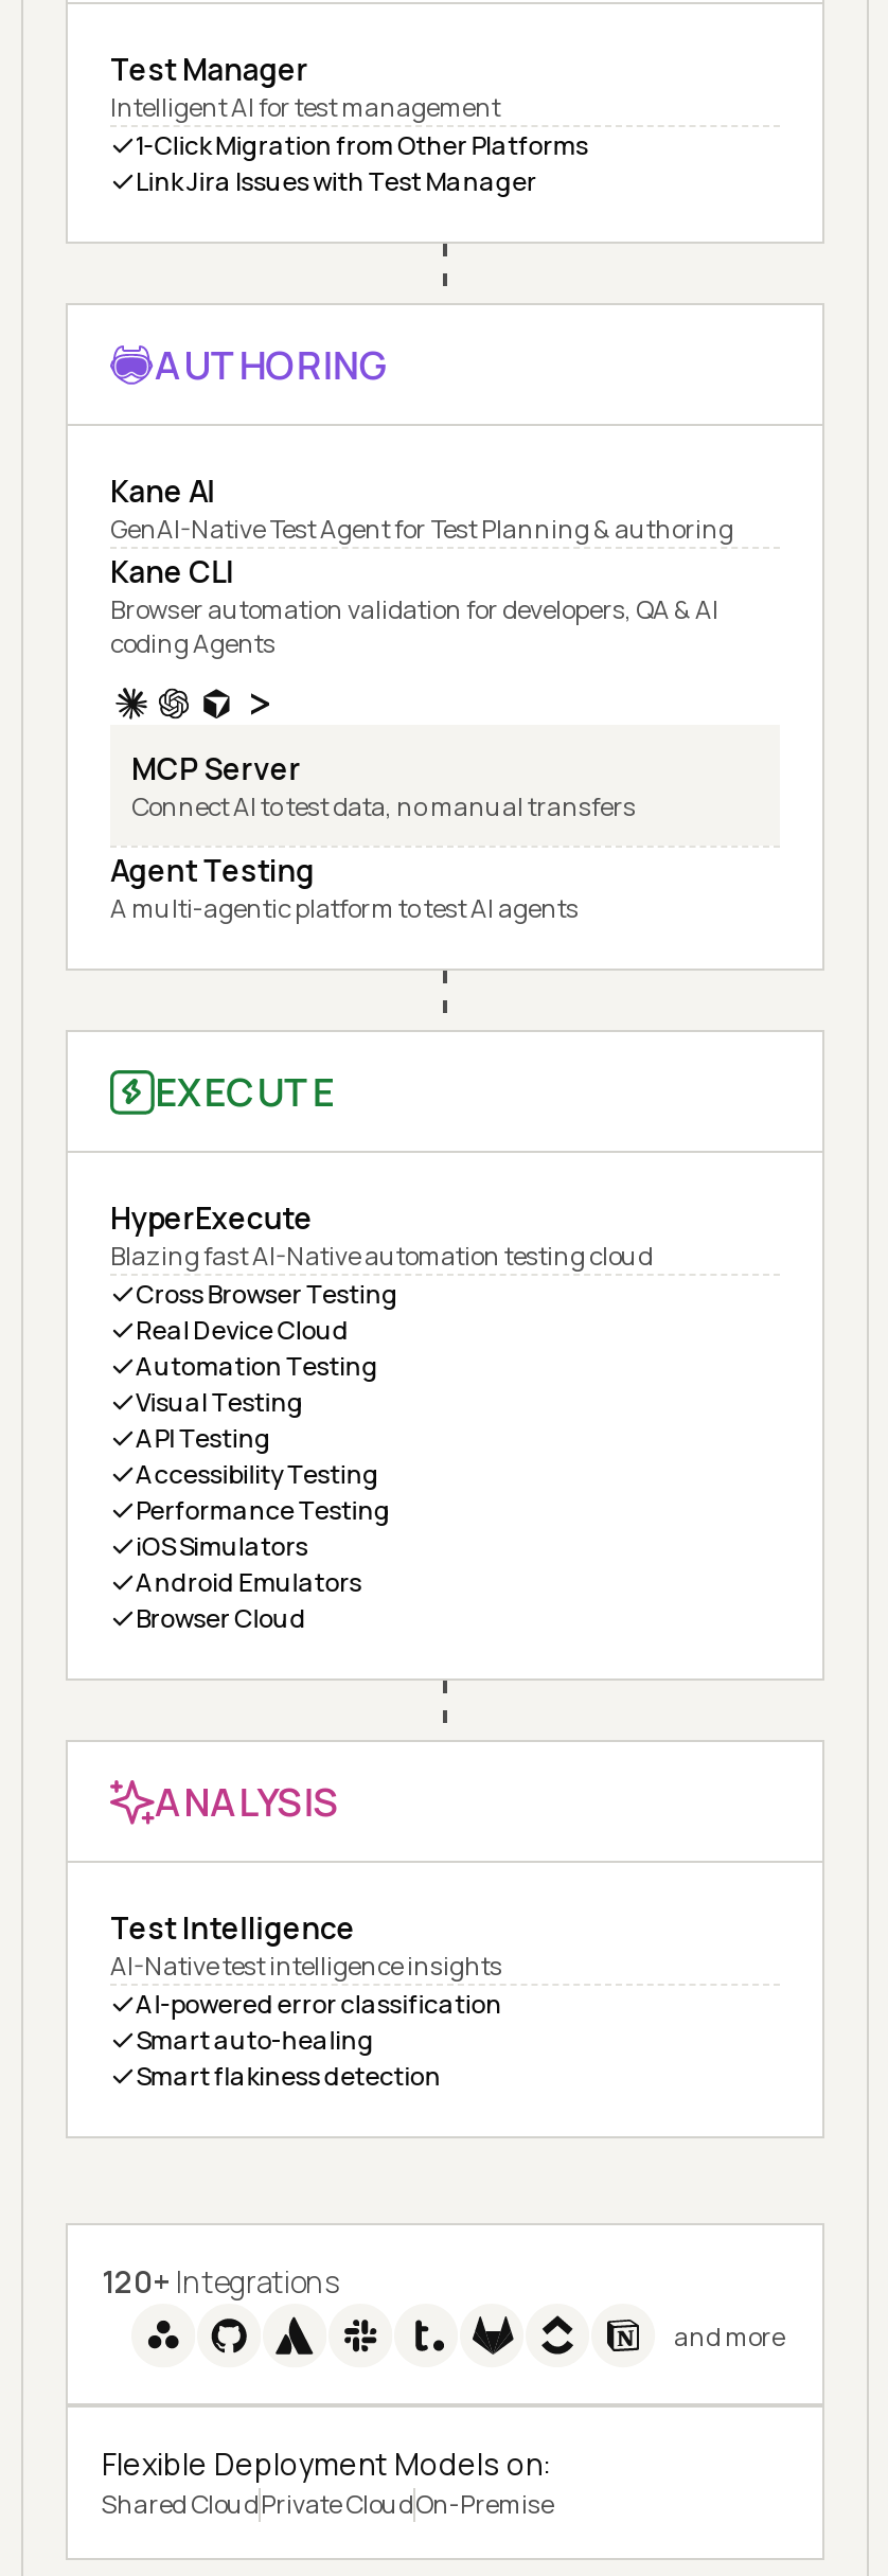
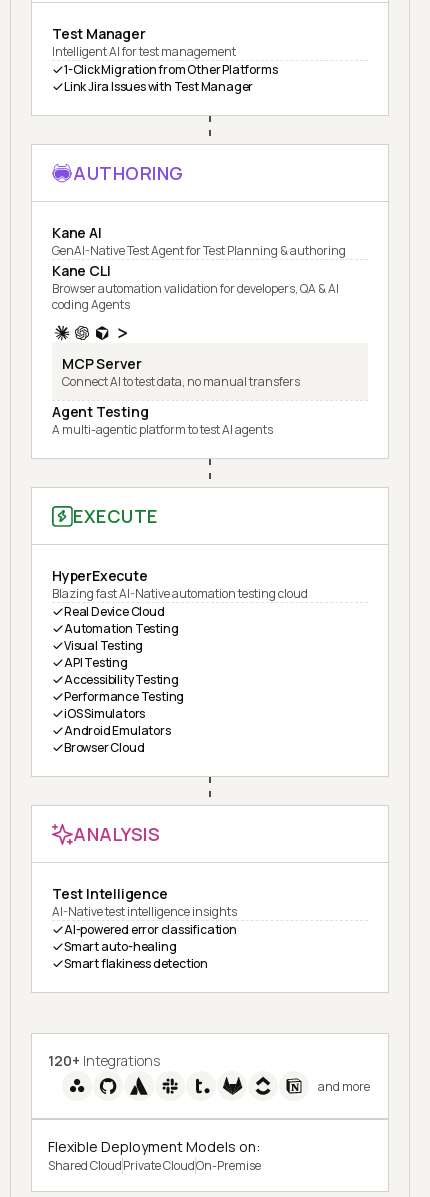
- Cross Browser Testing
